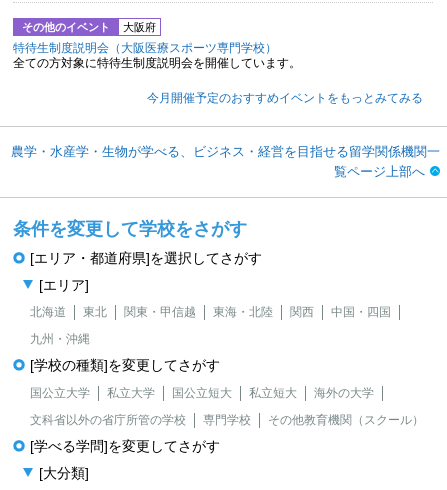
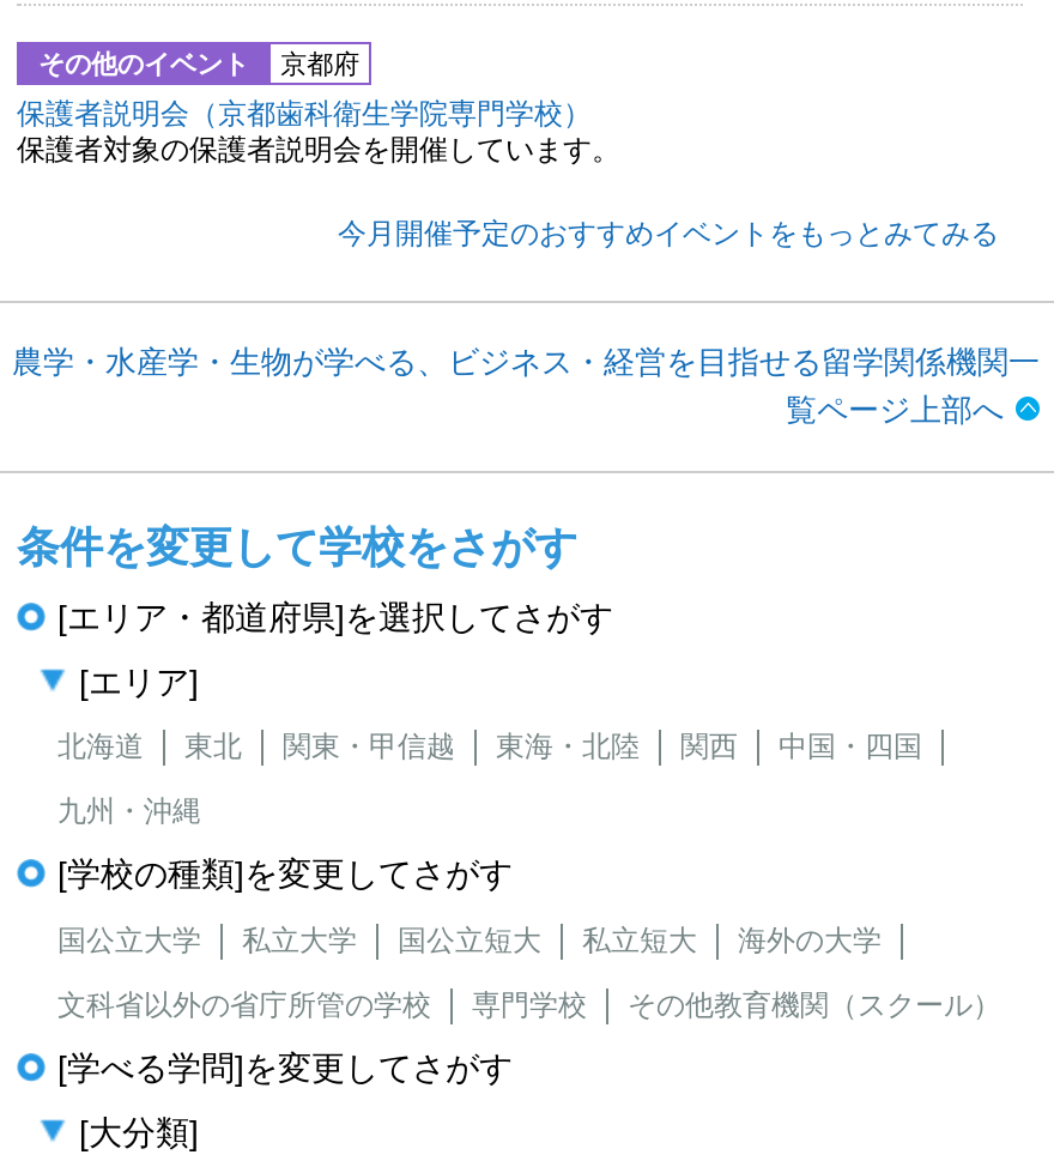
- 大阪府
+ 京都府

- 特待生制度説明会（大阪医療スポーツ専門学校）
- 全ての方対象に特待生制度説明会を開催しています。
+ 保護者説明会（京都歯科衛生学院専門学校）
+ 保護者対象の保護者説明会を開催しています。
